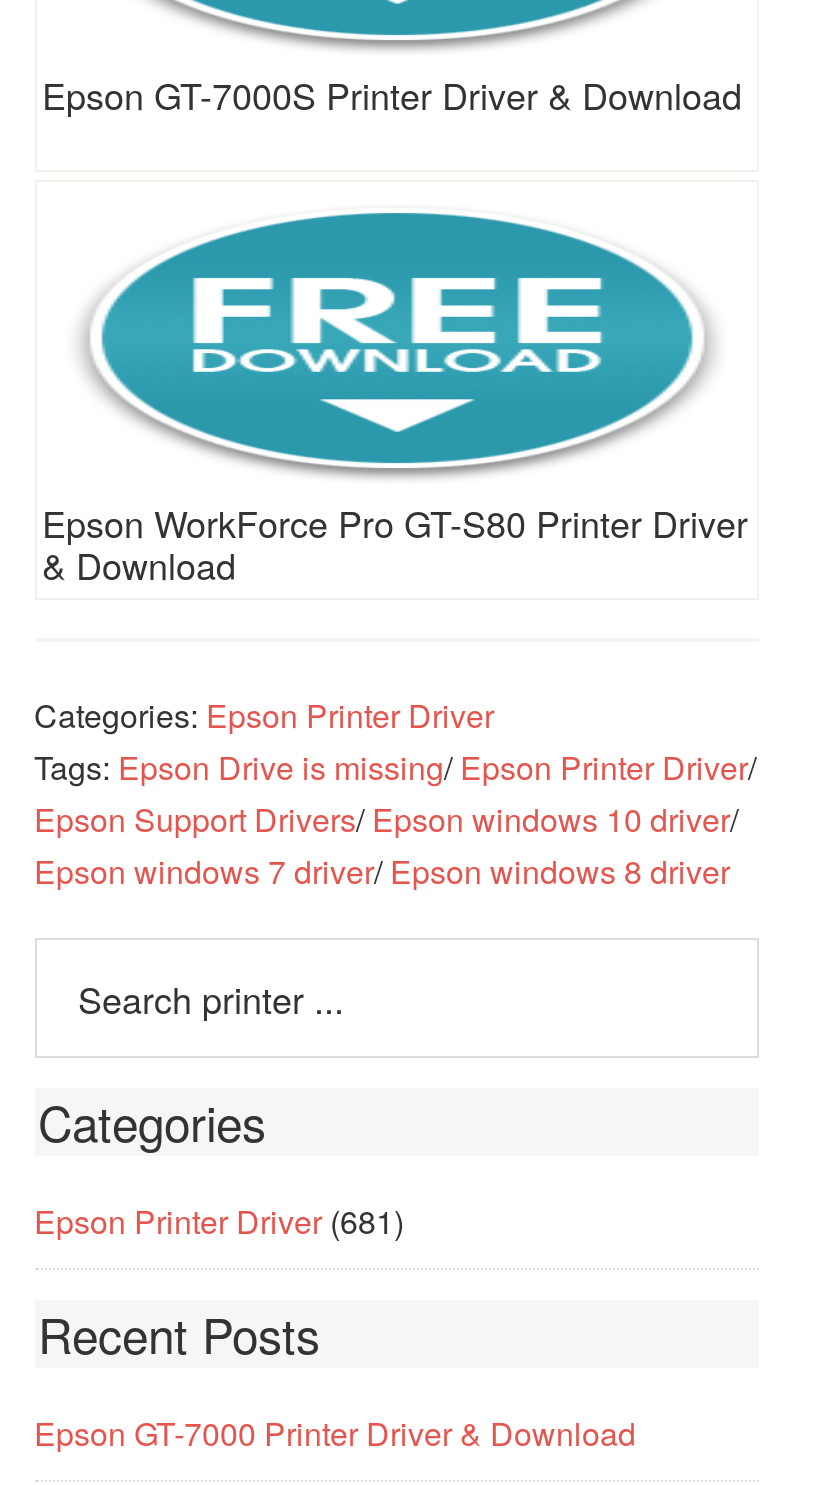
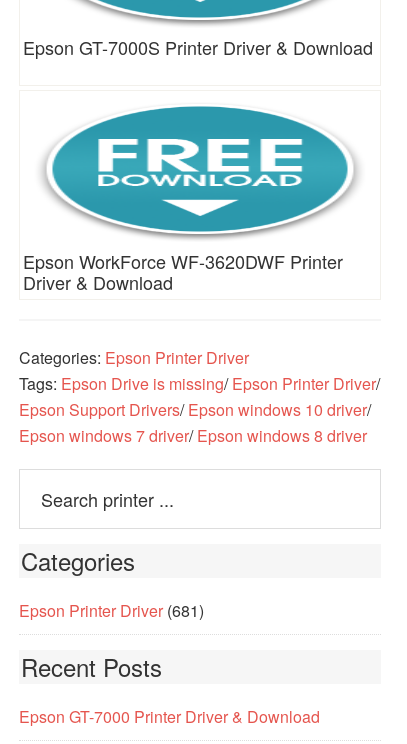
- Epson WorkForce Pro GT-S80 Printer Driver
- & Download
+ Epson WorkForce WF-3620DWF Printer
+ Driver & Download
